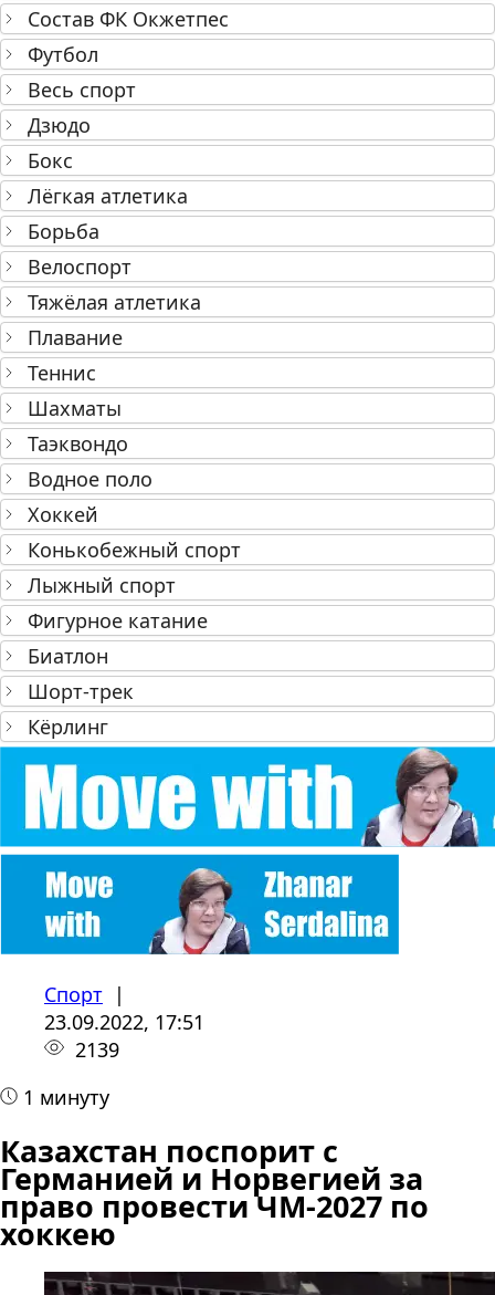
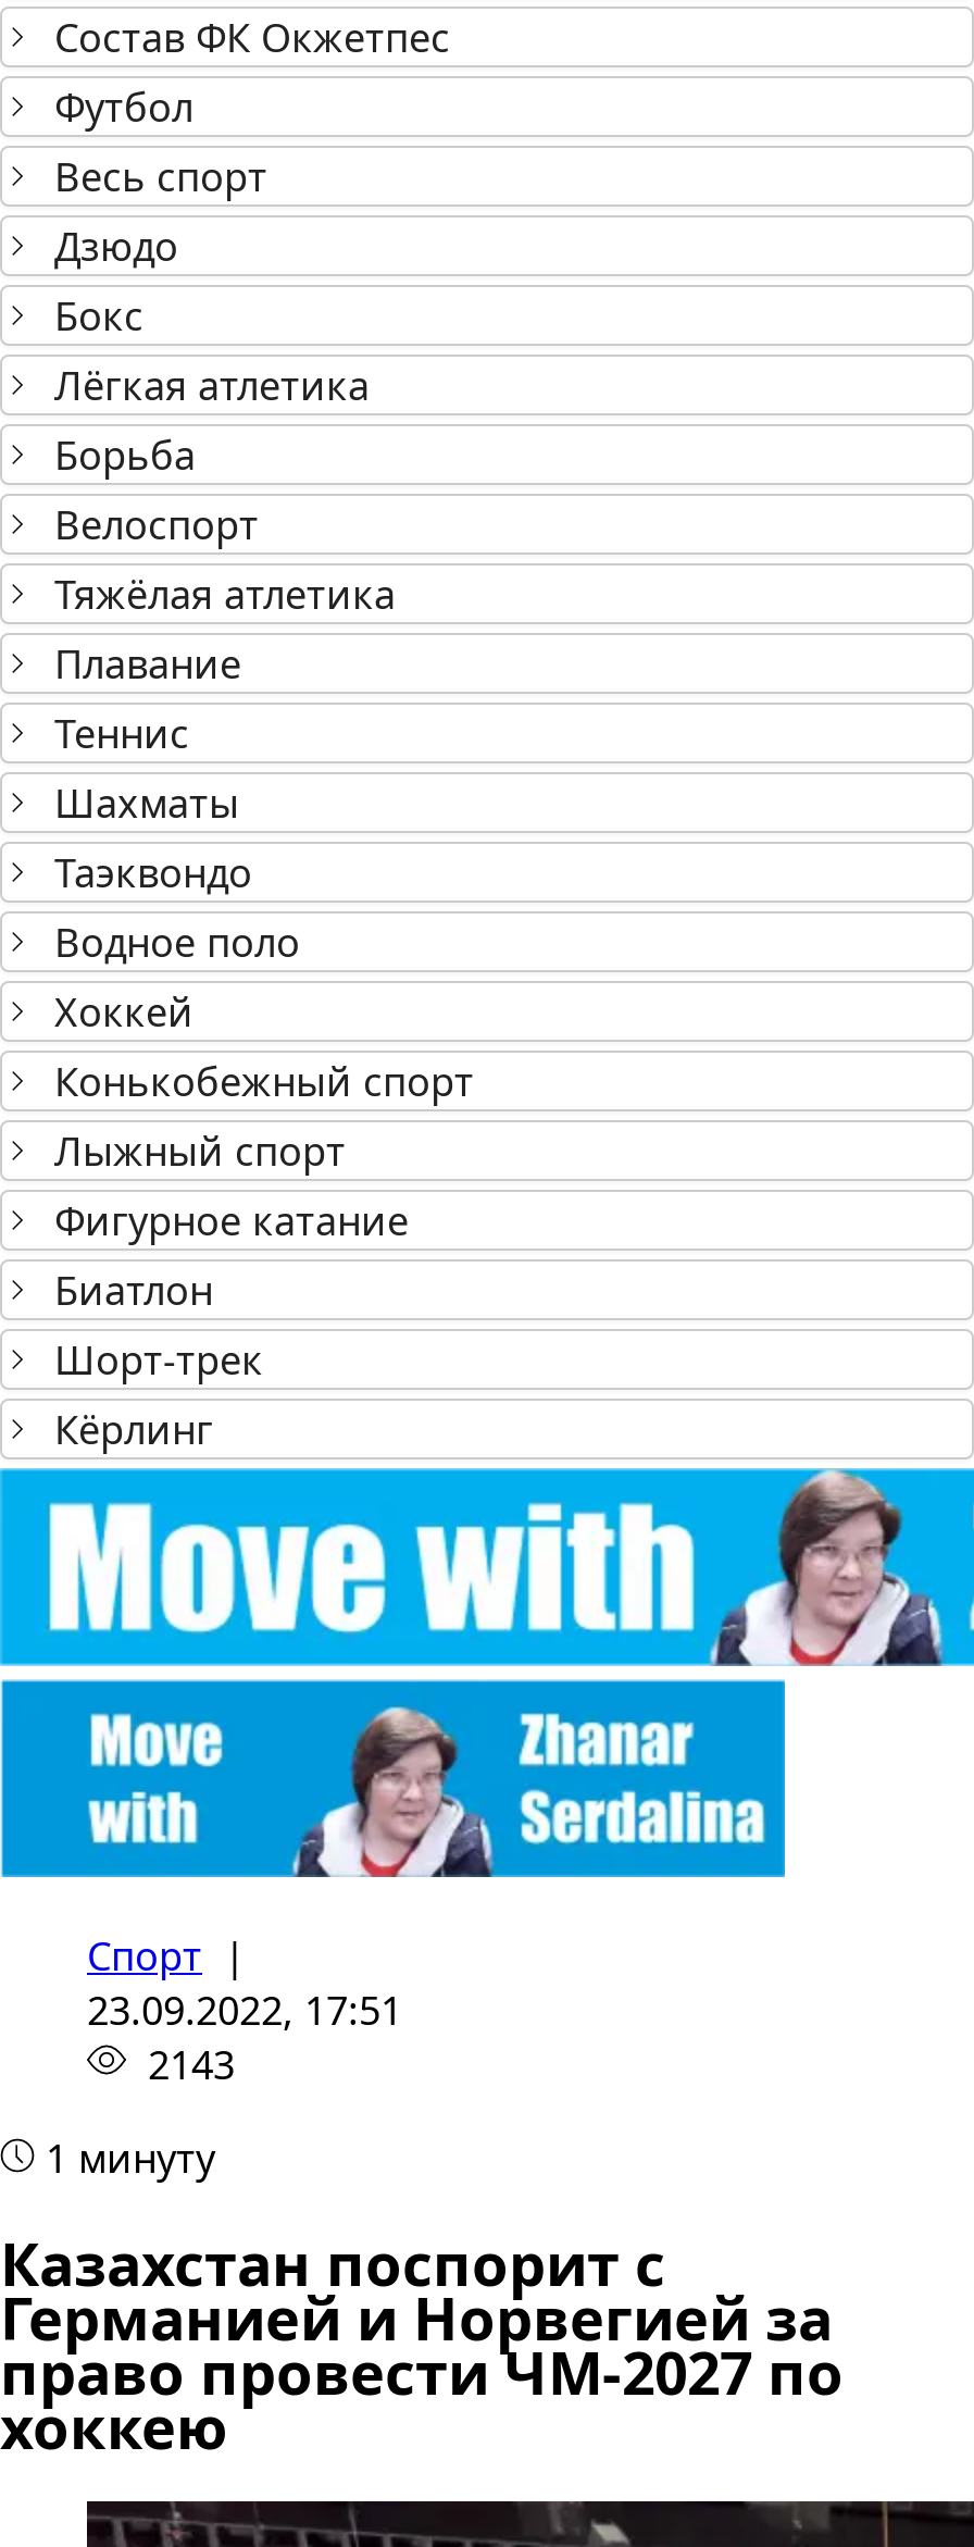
- 2139
+ 2143
